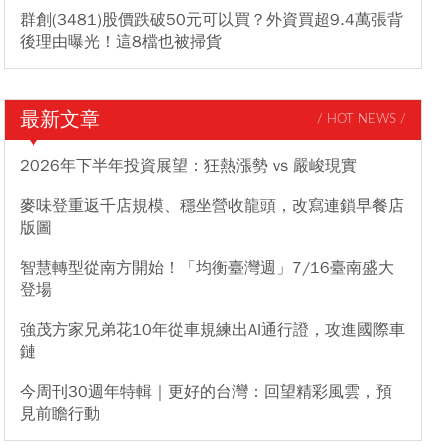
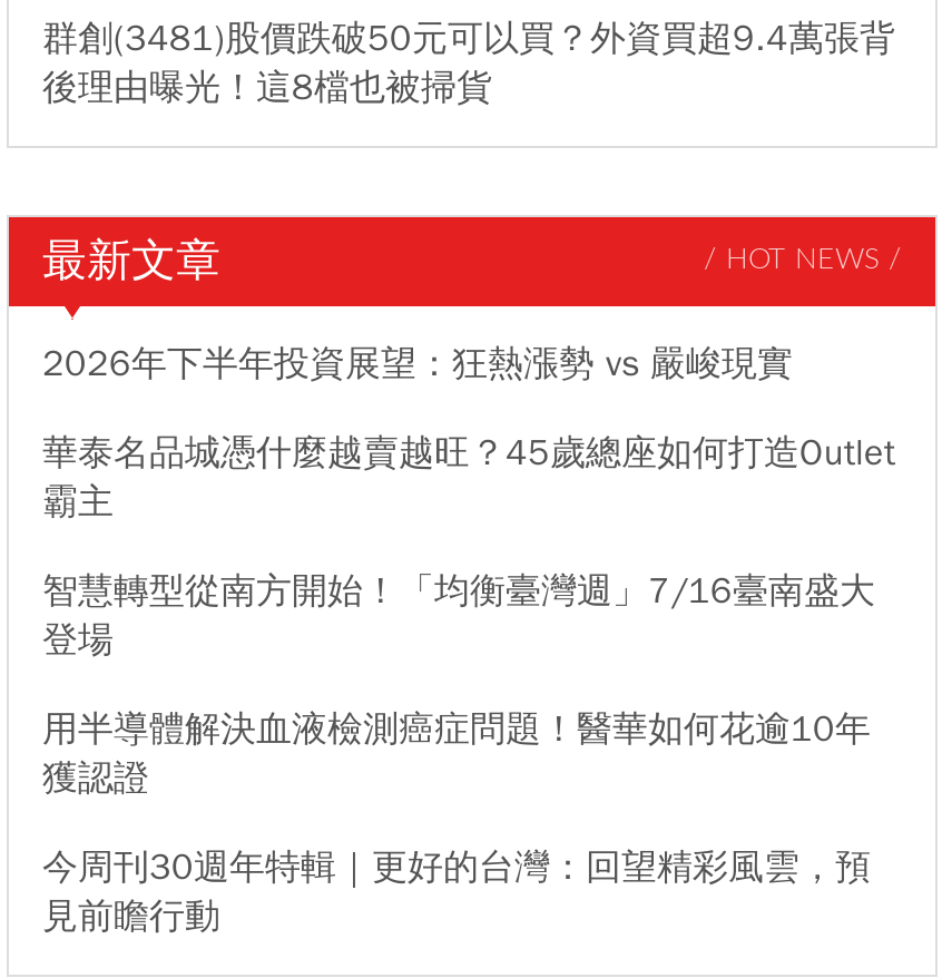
- 麥味登重返千店規模、穩坐營收龍頭，改寫連鎖早餐店
- 版圖
+ 華泰名品城憑什麼越賣越旺？45歲總座如何打造Outlet
+ 霸主

- 強茂方家兄弟花10年從車規練出AI通行證，攻進國際車
- 鏈
+ 用半導體解決血液檢測癌症問題！醫華如何花逾10年
+ 獲認證
